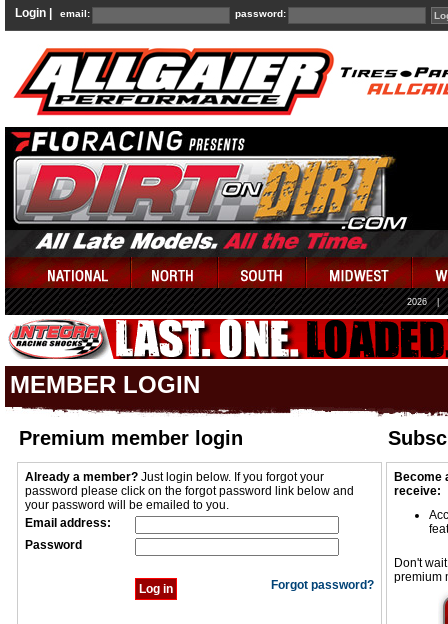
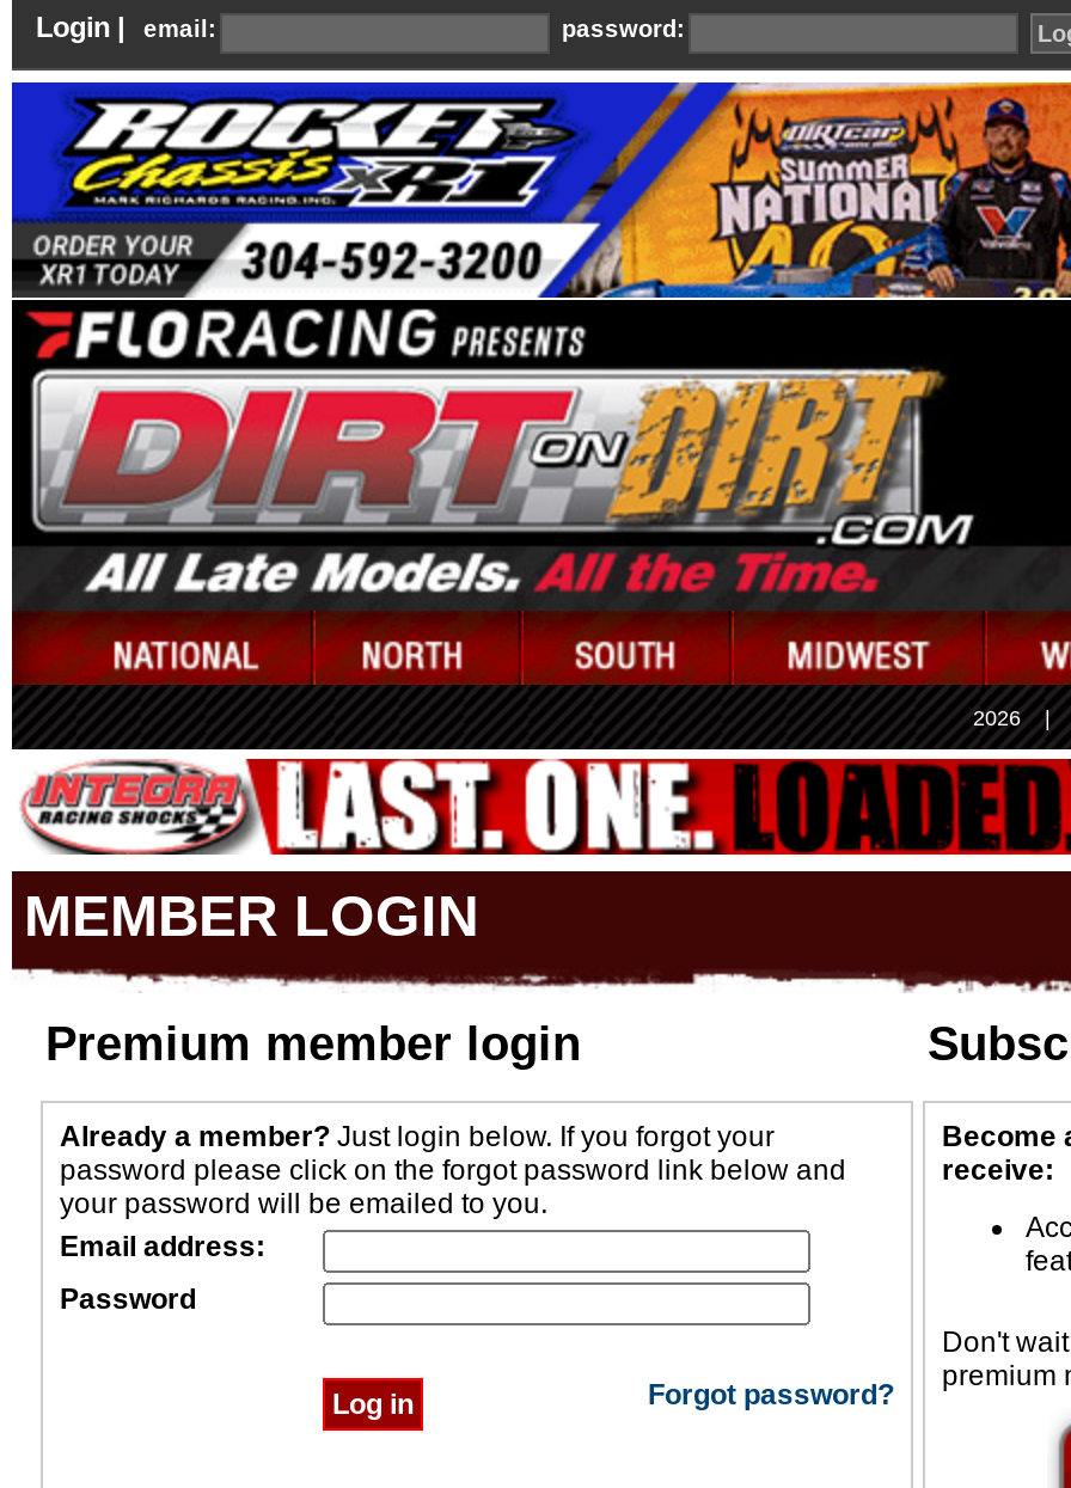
- [image]
+ [image]
